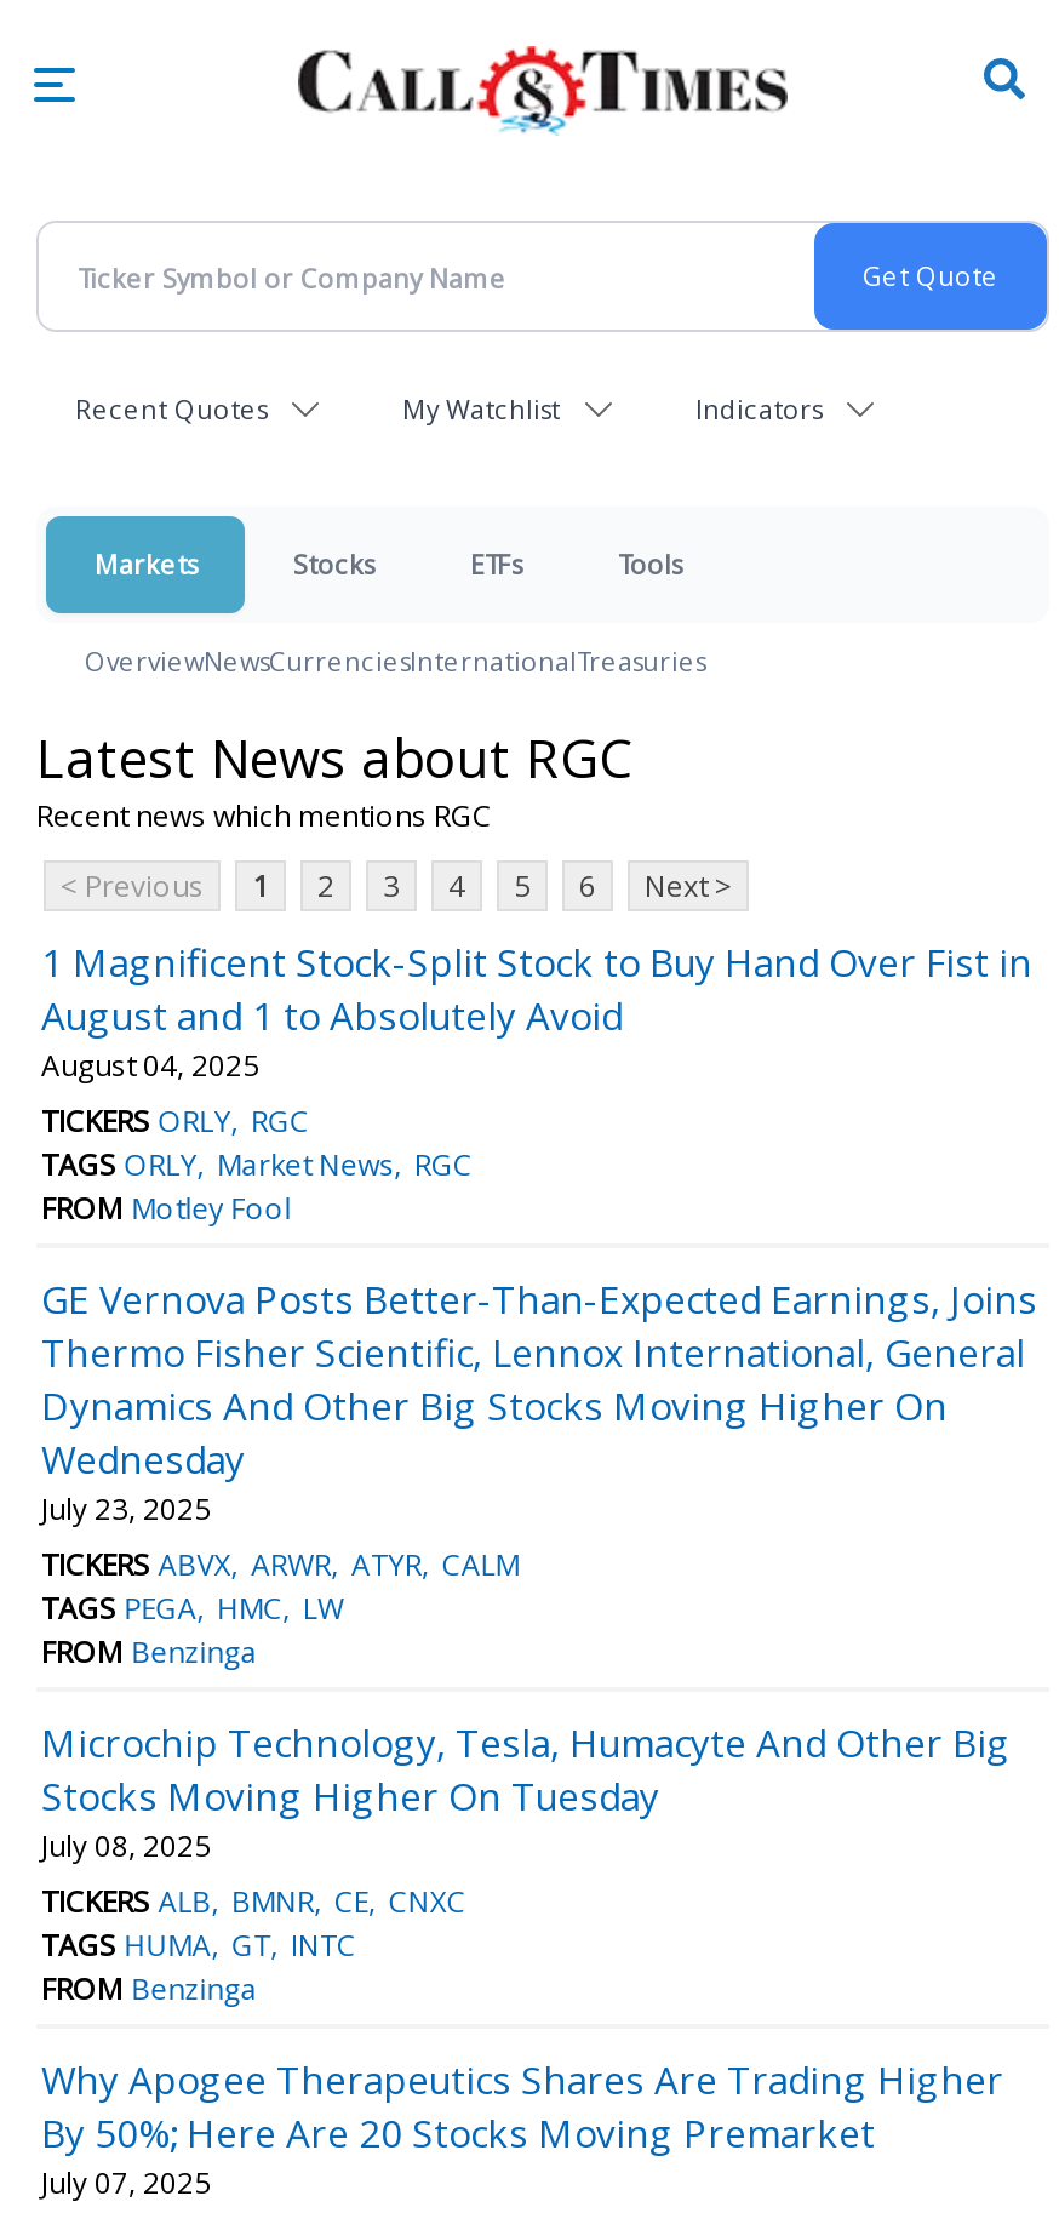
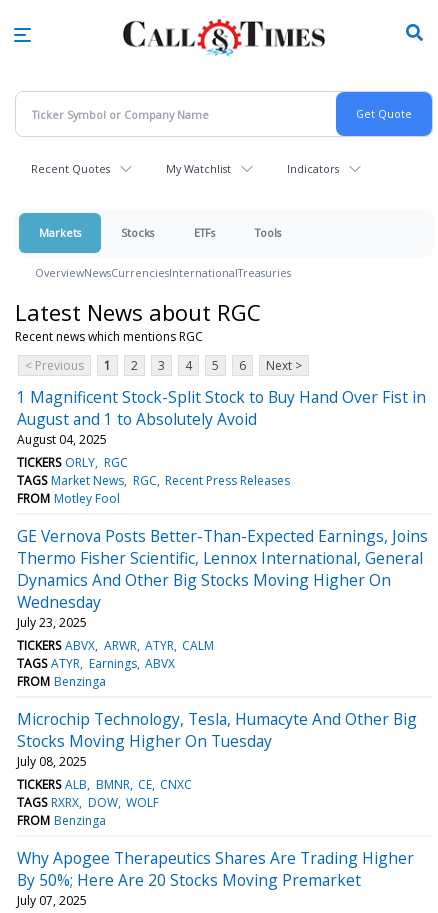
- TAGS ORLY Market News RGC
+ TAGS Market News RGC Recent Press Releases

- TAGS PEGA HMC LW
+ TAGS ATYR Earnings ABVX

- TAGS HUMA GT INTC
+ TAGS RXRX DOW WOLF
